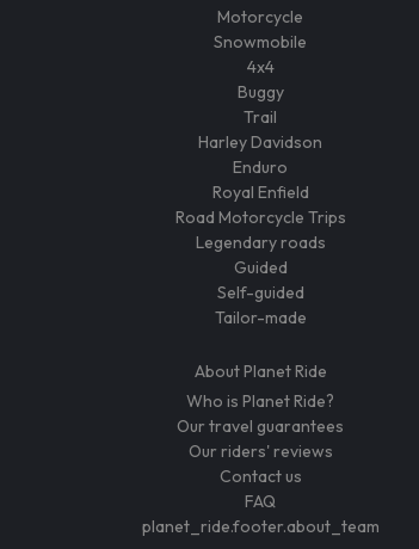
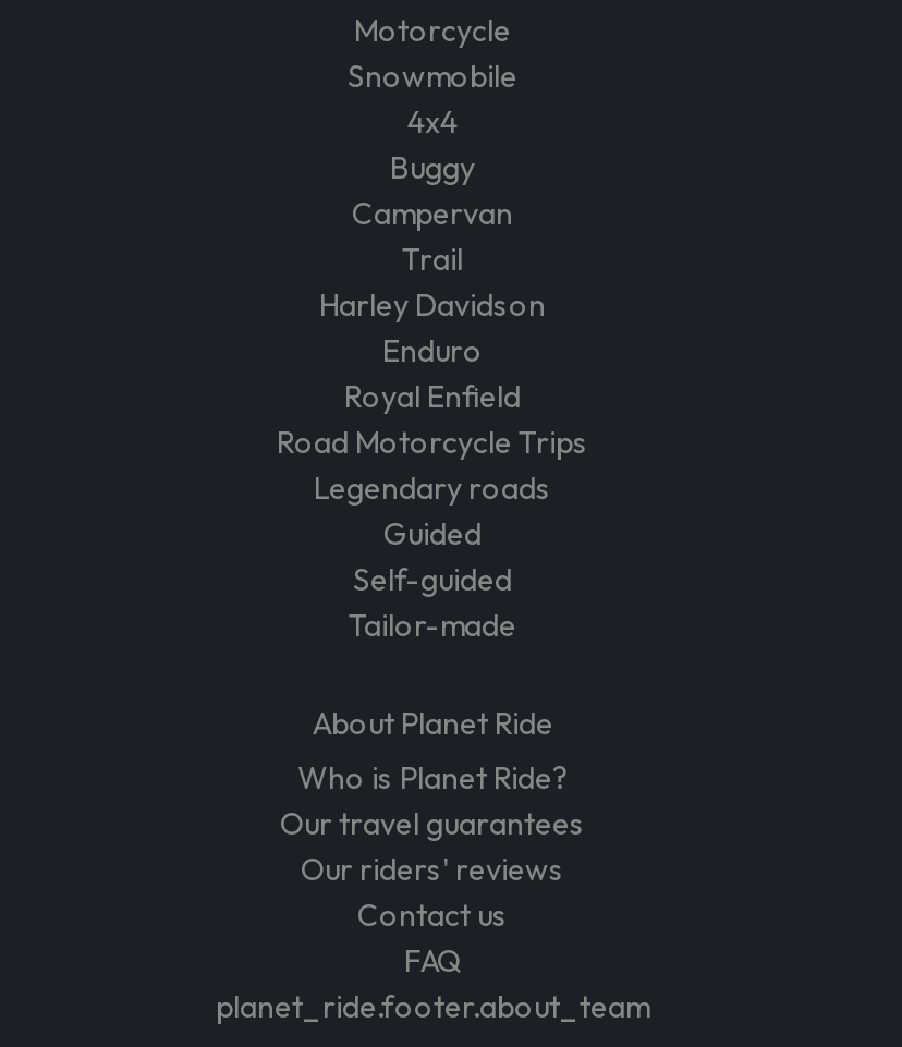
+ Campervan
